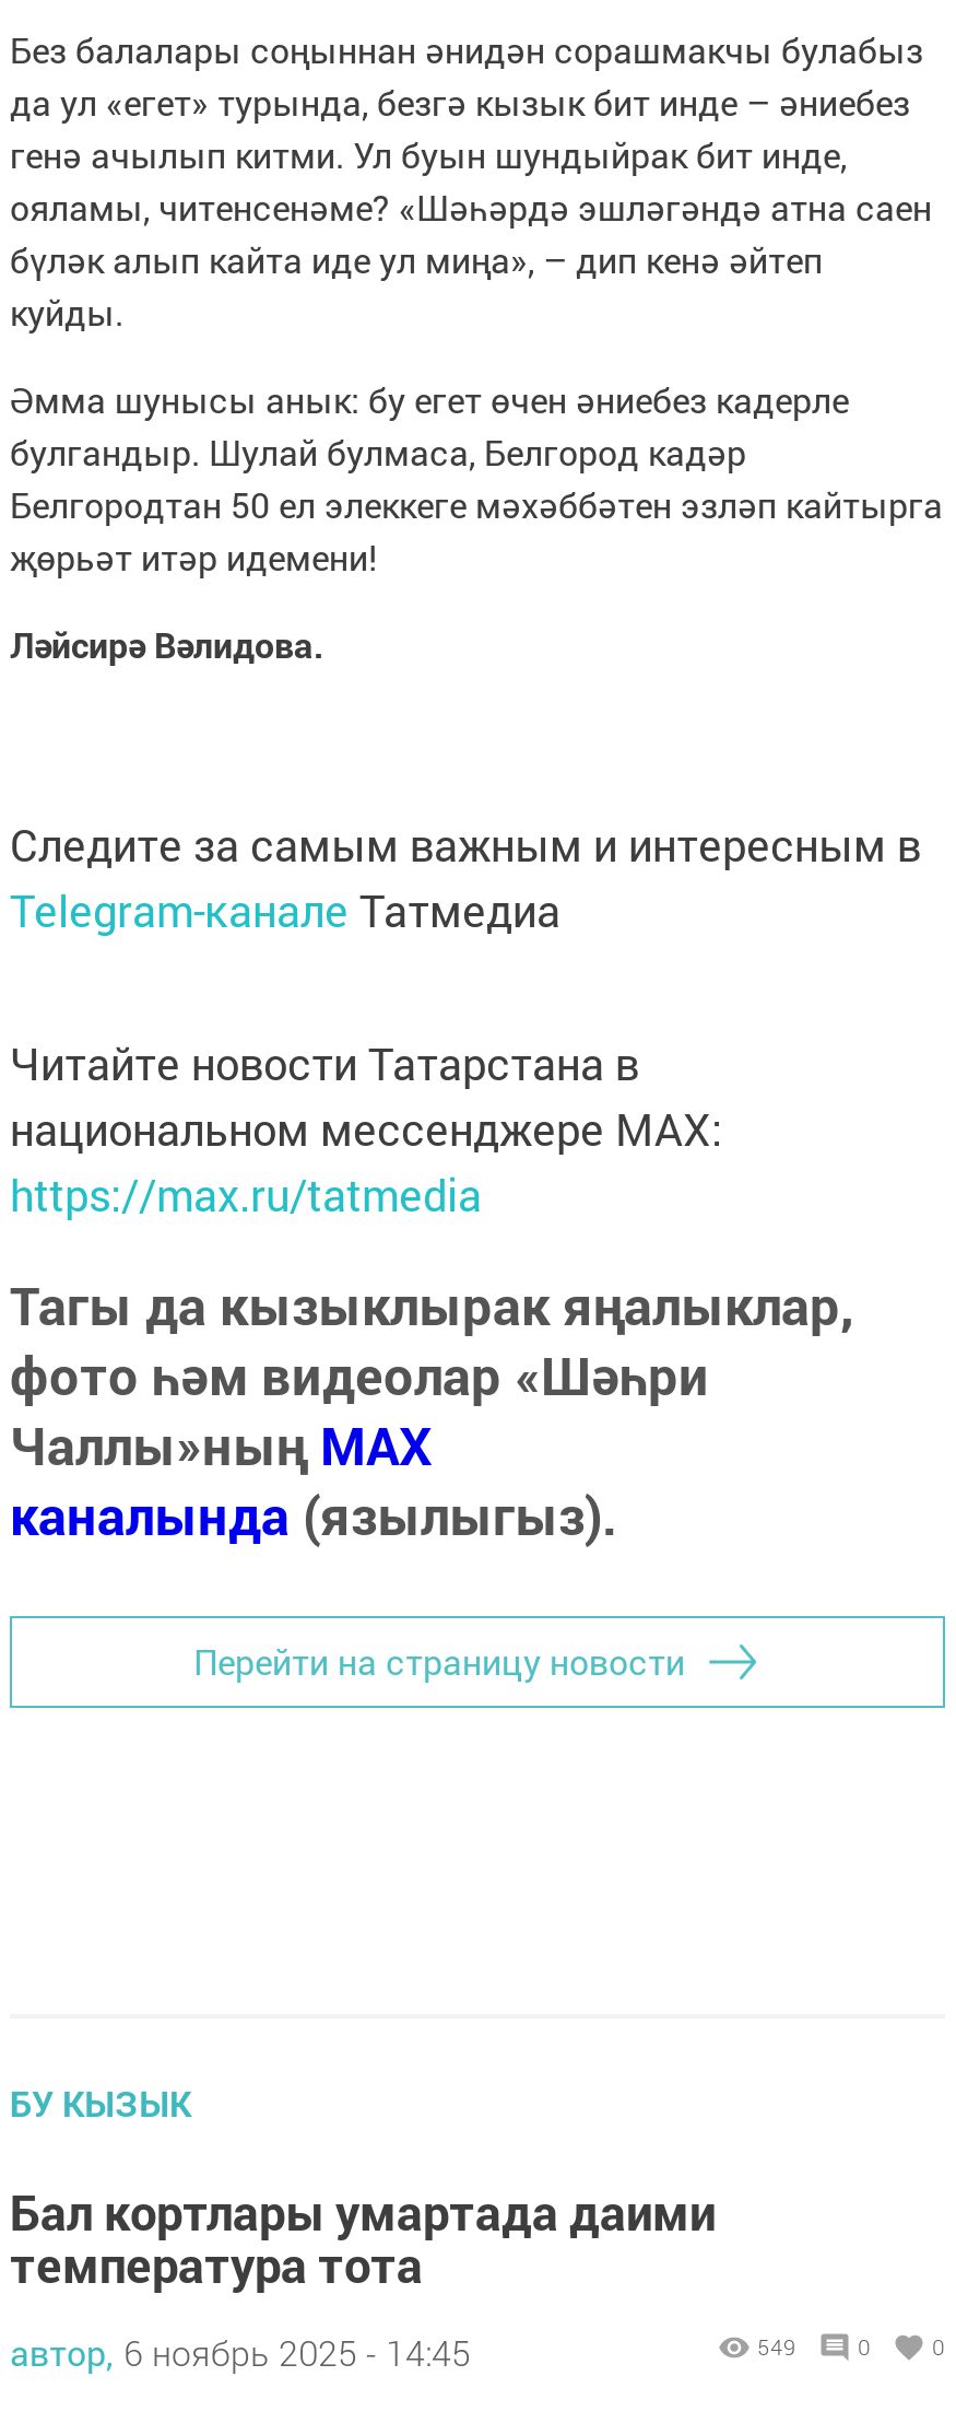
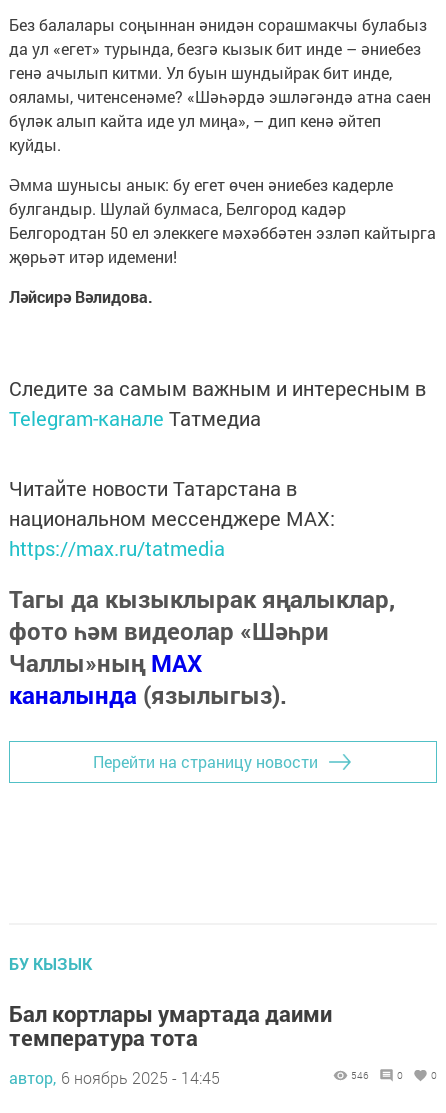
- 549
+ 546
